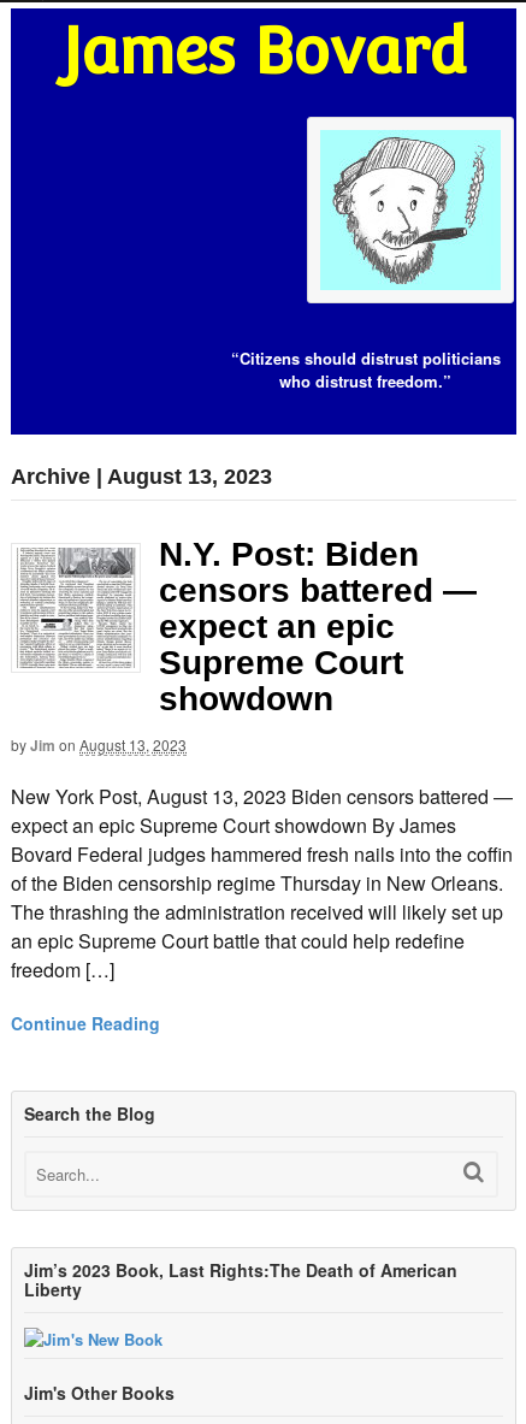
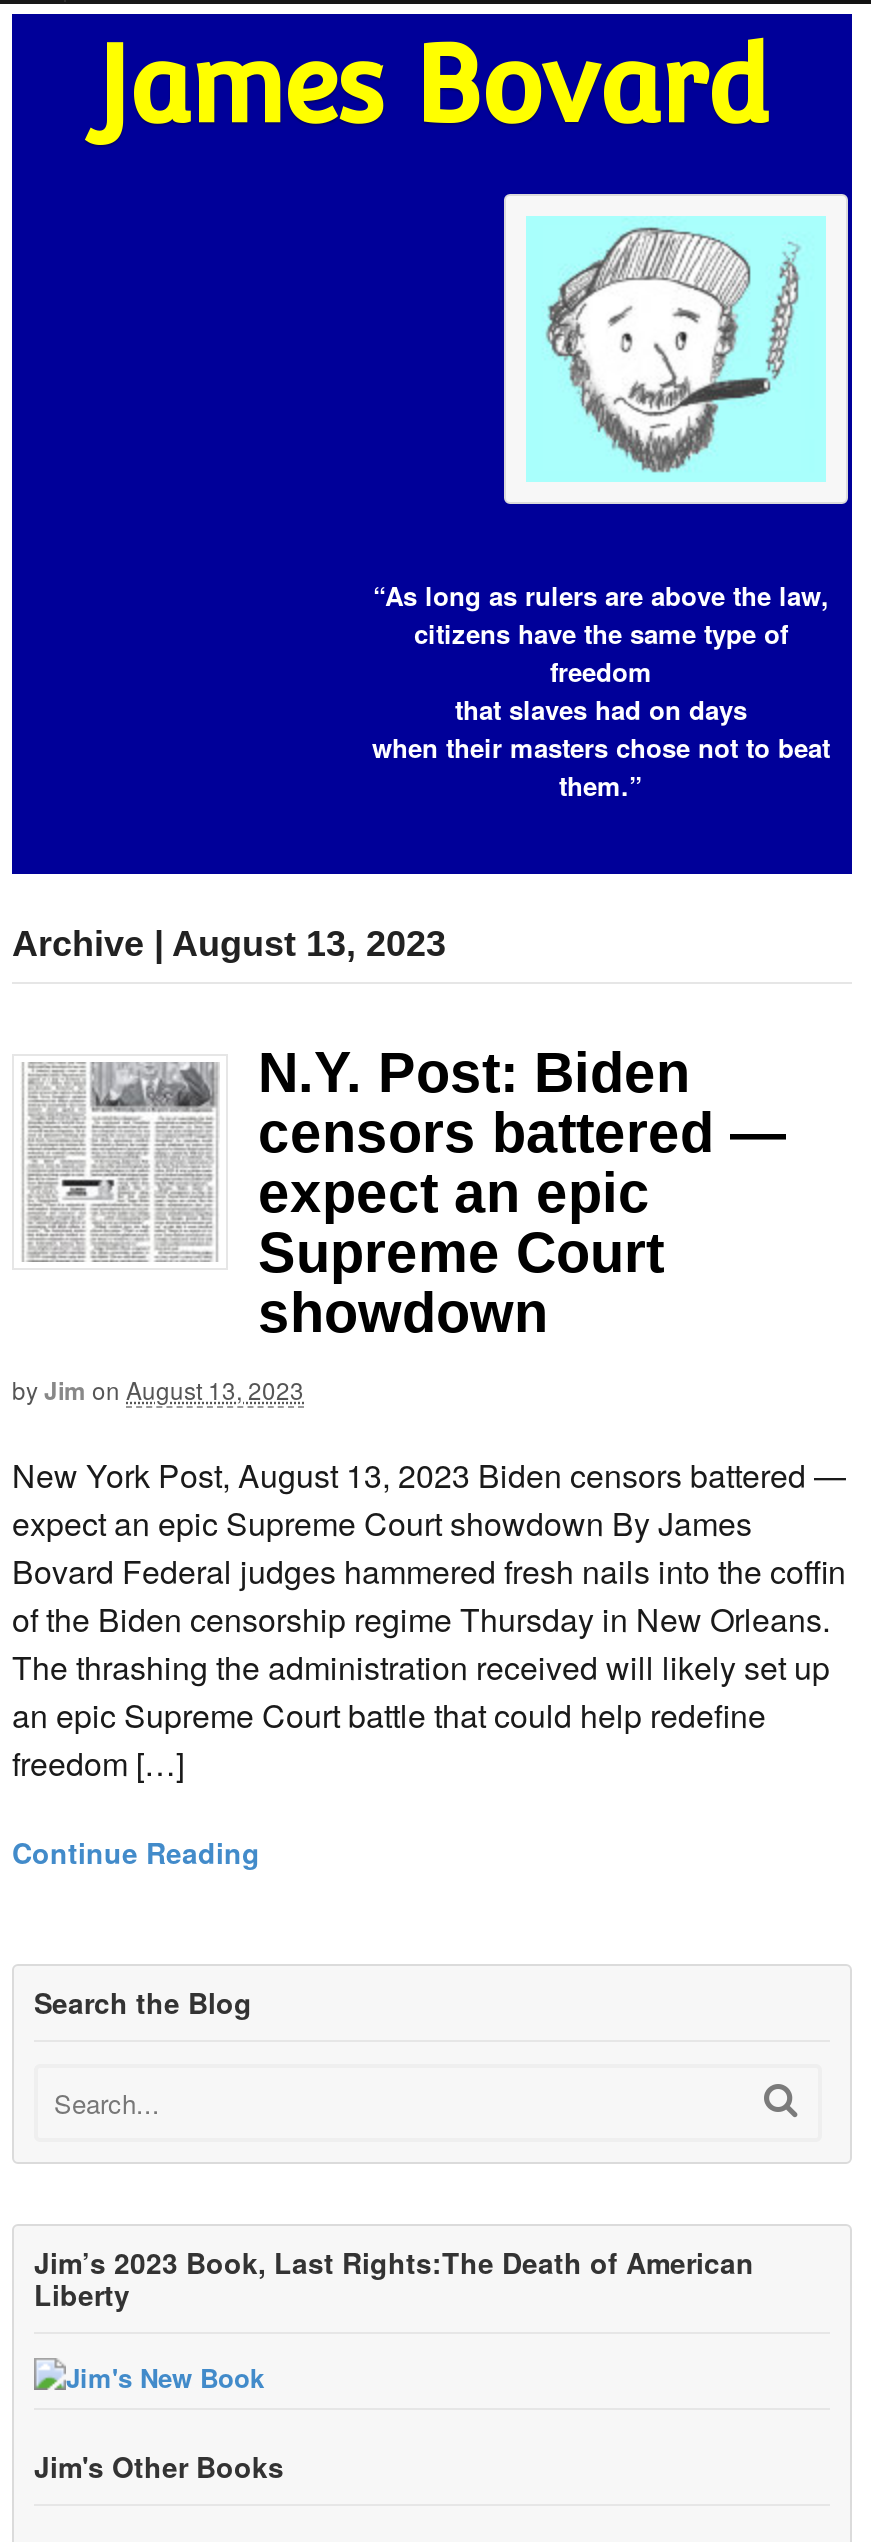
- “Citizens should distrust politicians
- who distrust freedom.”
+ “As long as rulers are above the law,
+ citizens have the same type of
+ freedom
+ that slaves had on days
+ when their masters chose not to beat
+ them.”
